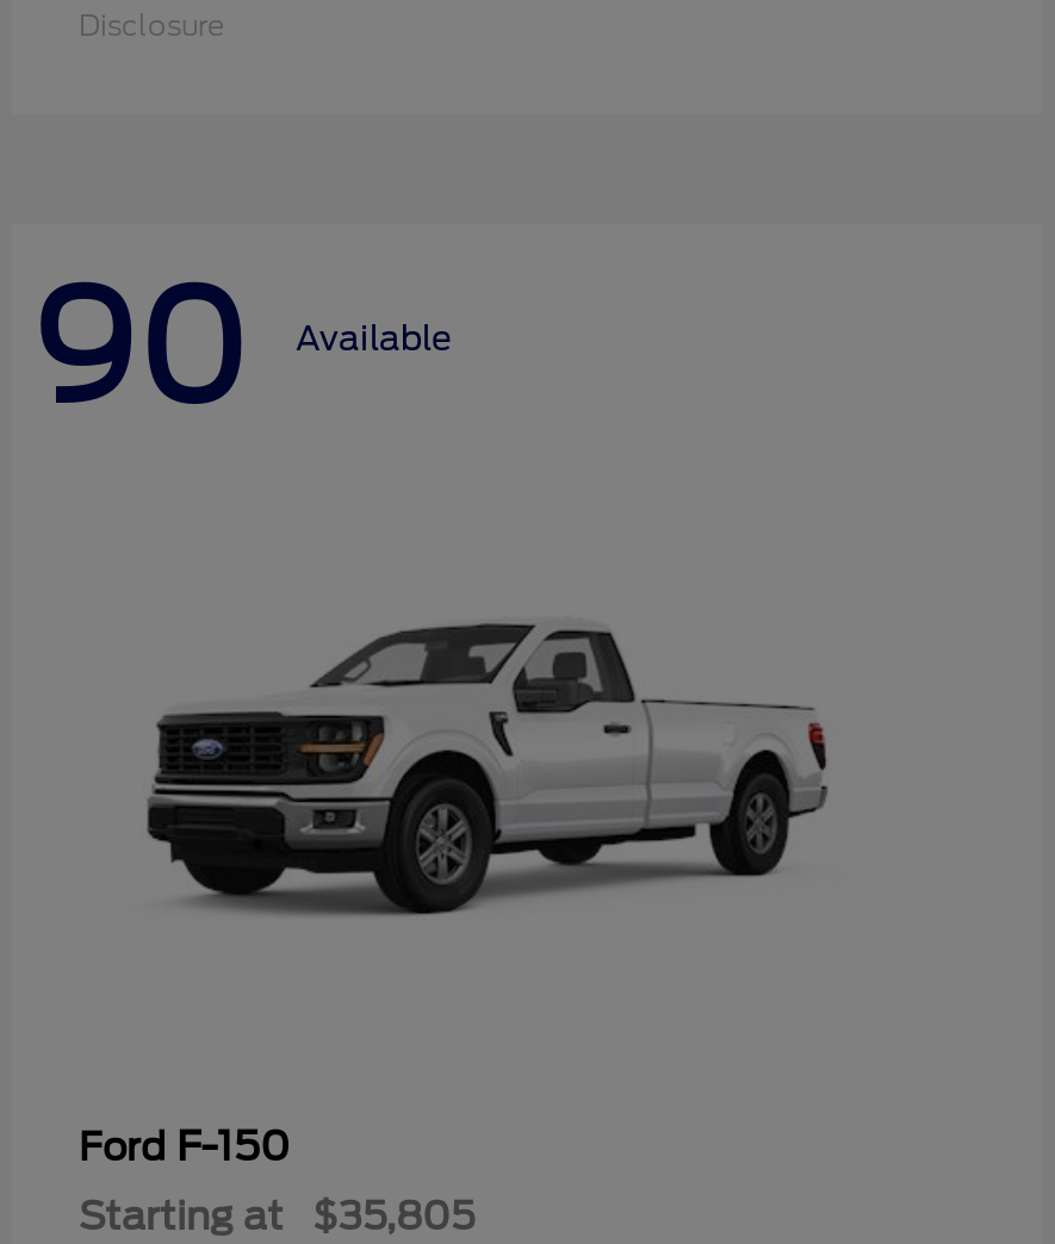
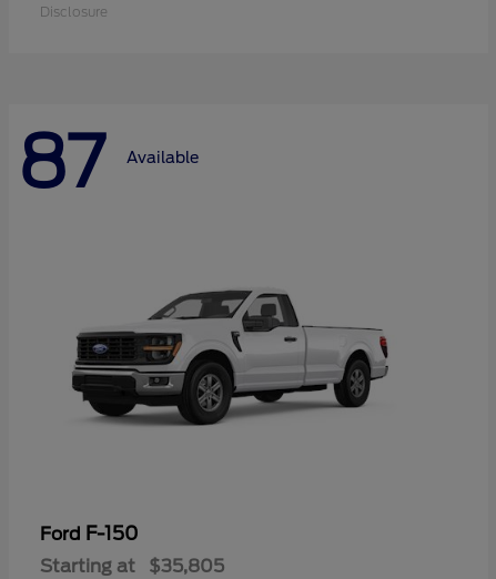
- 90 Available
+ 87 Available
